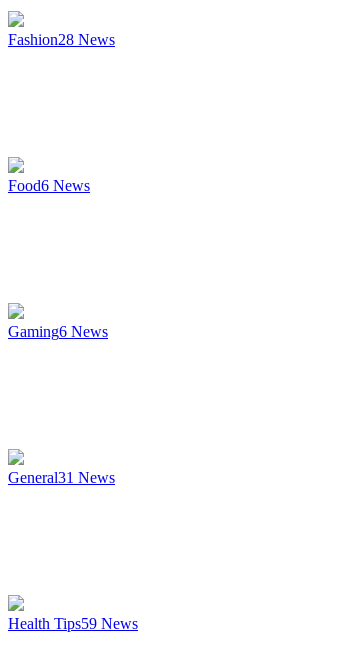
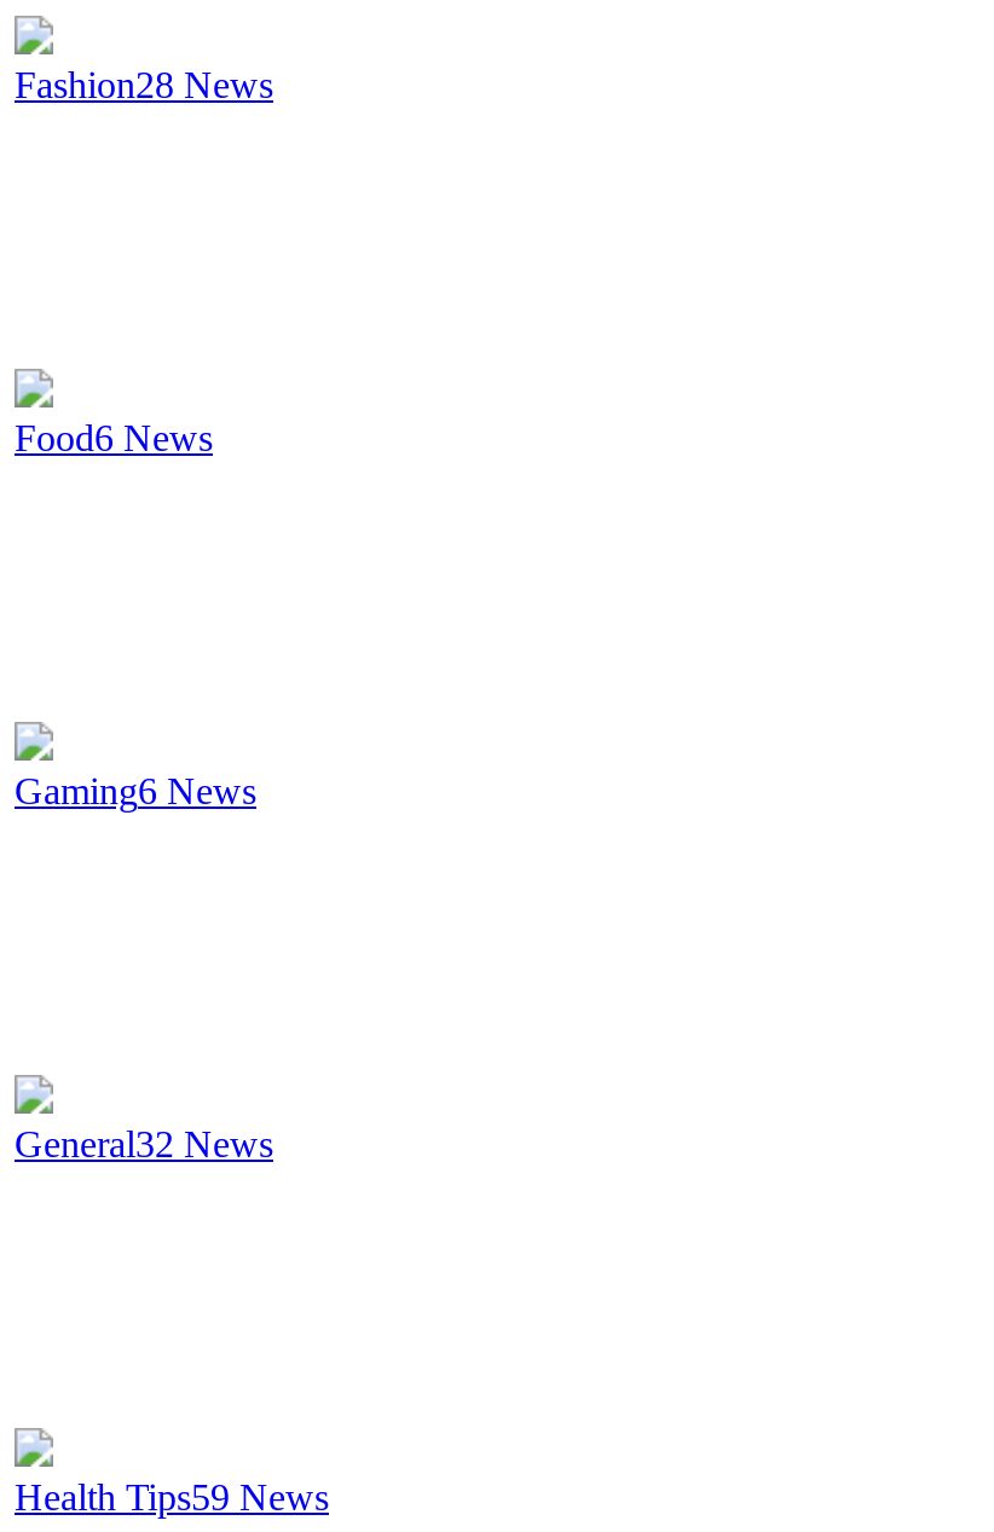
- General31 News
+ General32 News
